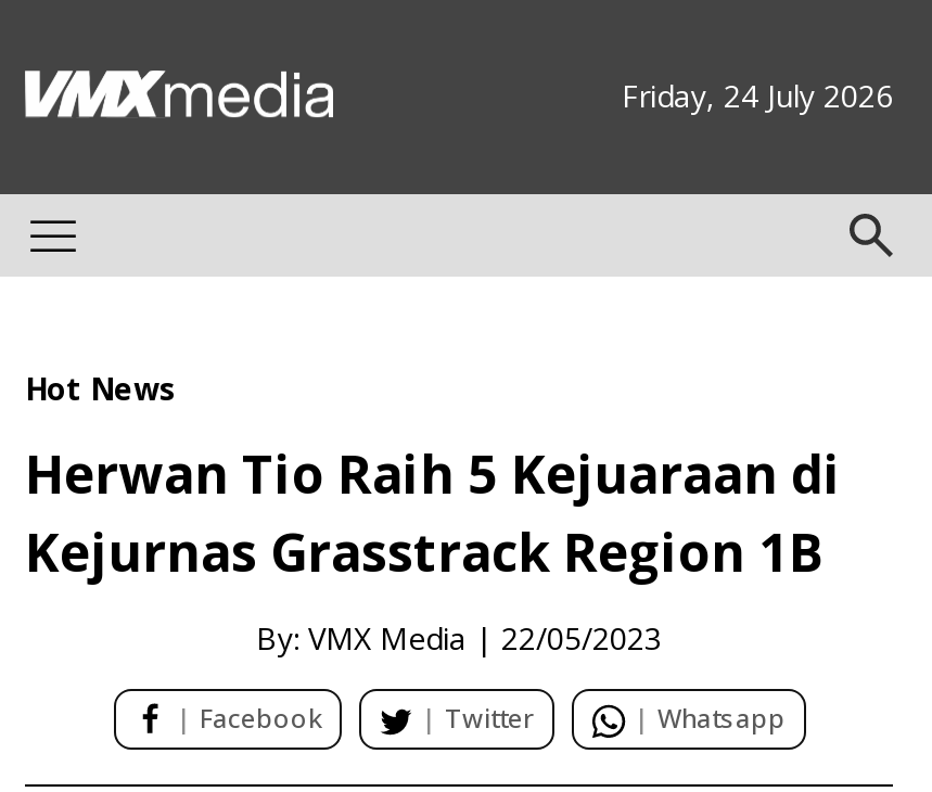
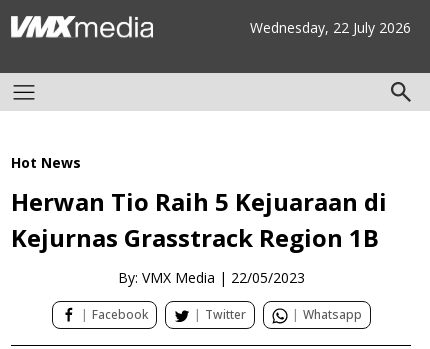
- Friday, 24 July 2026
+ Wednesday, 22 July 2026
